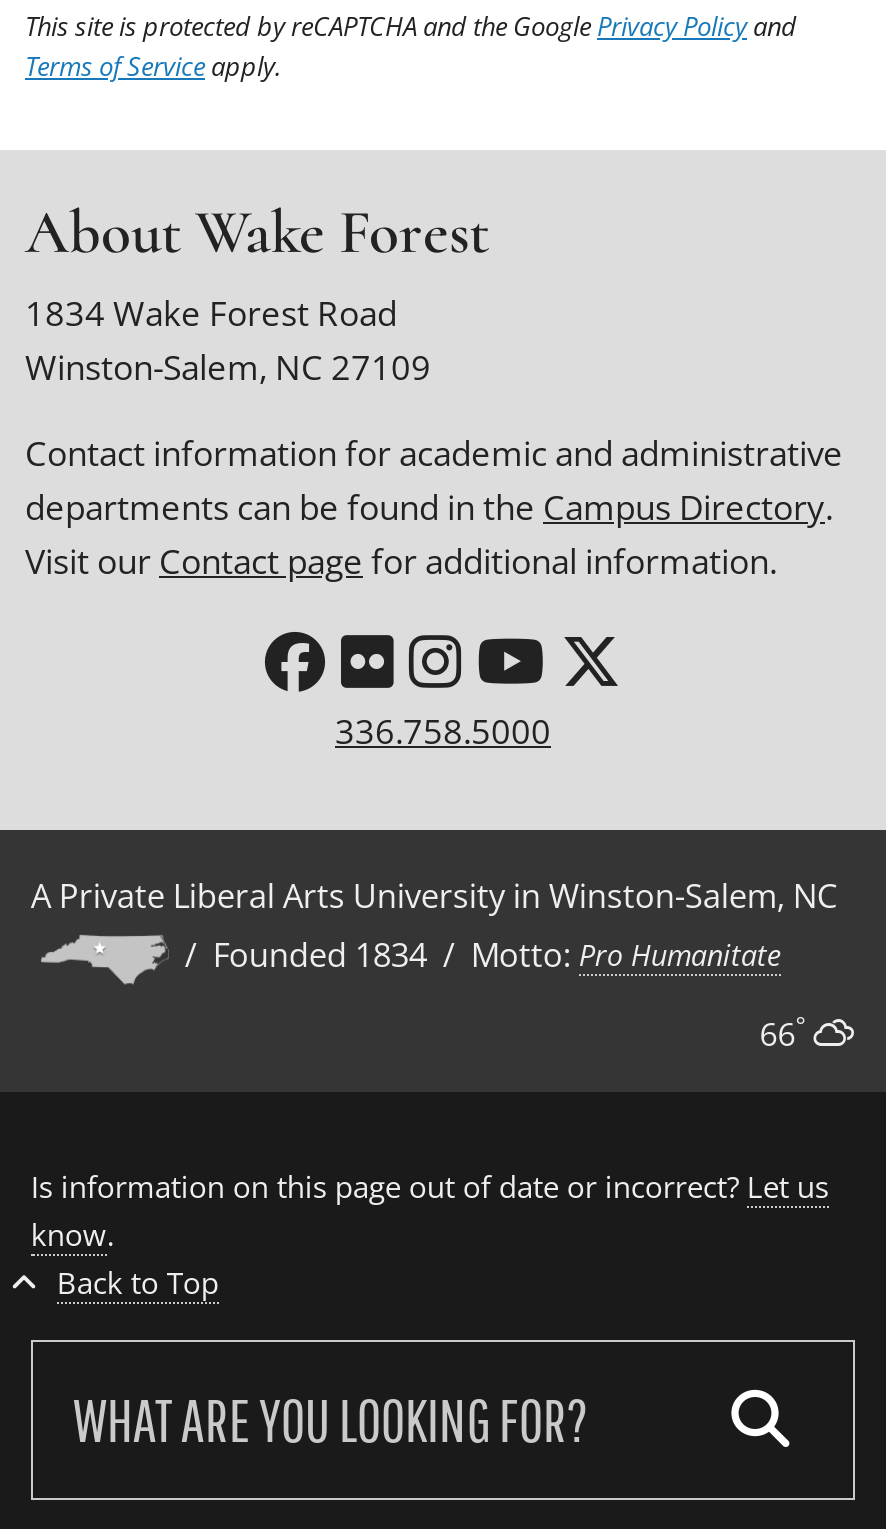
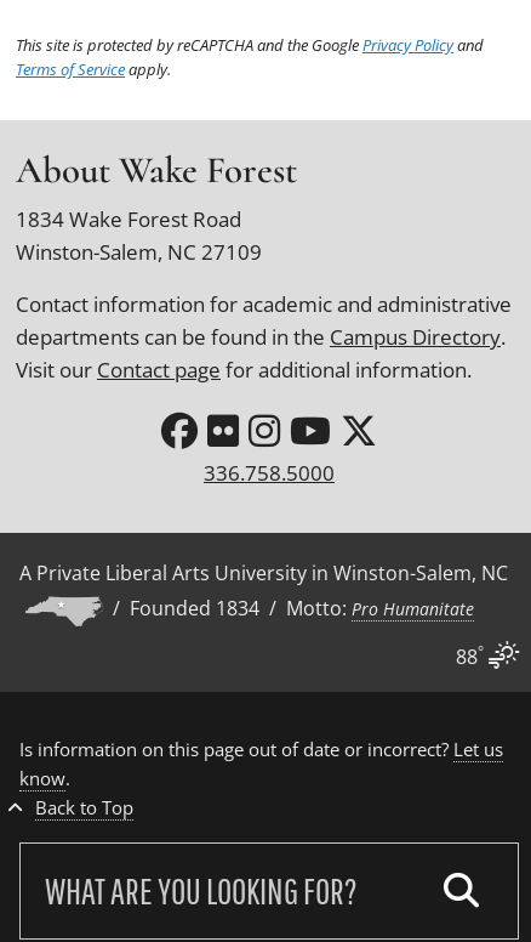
- 66°
+ 88°
